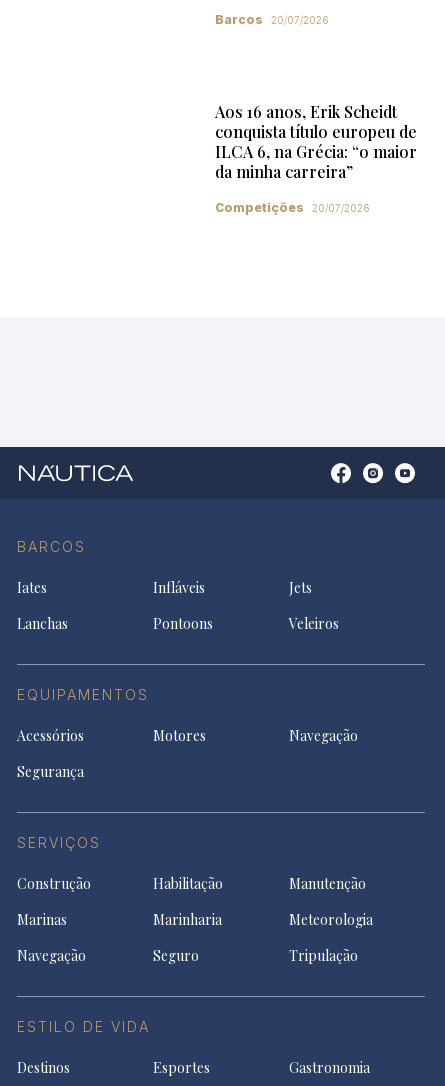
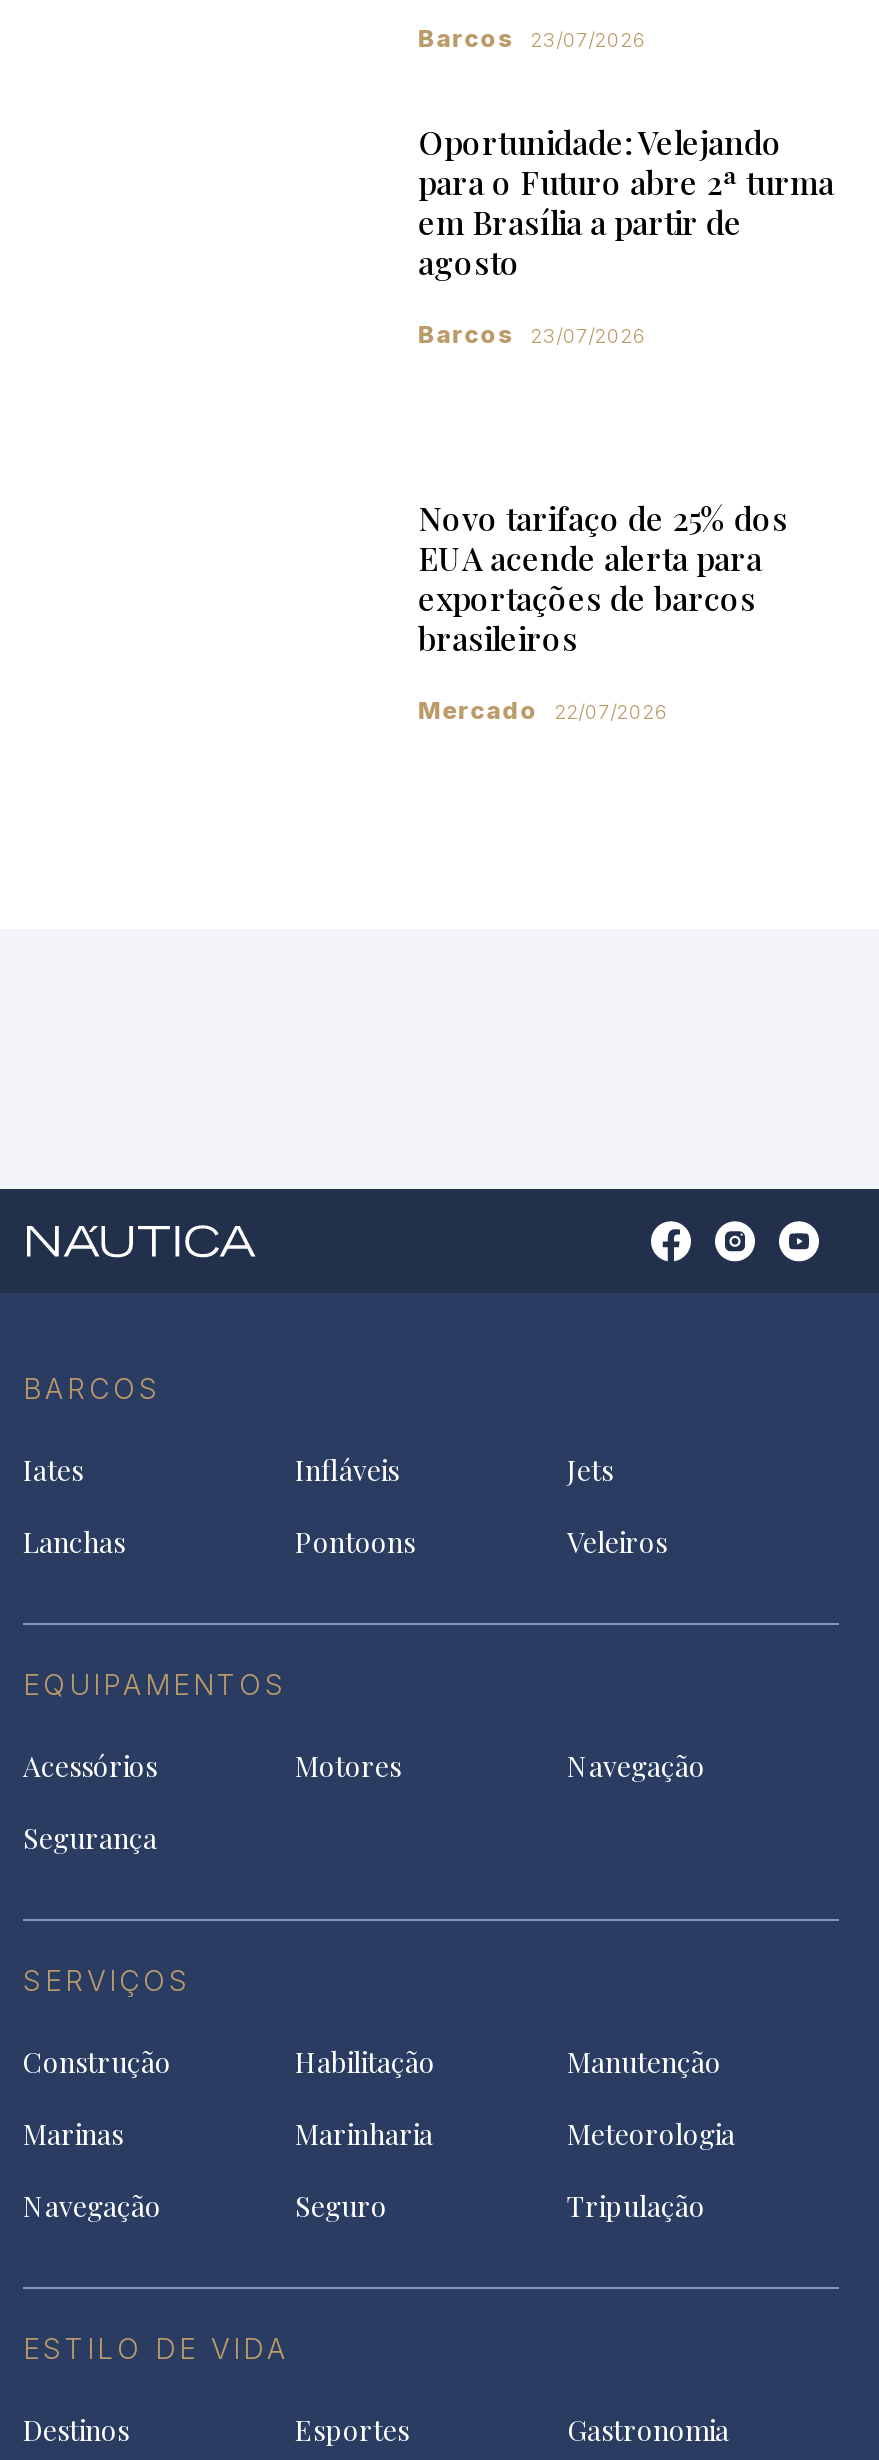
- 20/07/2026
+ 23/07/2026
+ Oportunidade: Velejando
+ para o Futuro abre 2ª turma
+ em Brasília a partir de
+ agosto
+ Barcos
+ 23/07/2026

- Aos 16 anos, Erik Scheidt
- conquista título europeu de
- ILCA 6, na Grécia: “o maior
- da minha carreira”
- Competições
- 20/07/2026
+ Novo tarifaço de 25% dos
+ EUA acende alerta para
+ exportações de barcos
+ brasileiros
+ Mercado
+ 22/07/2026
